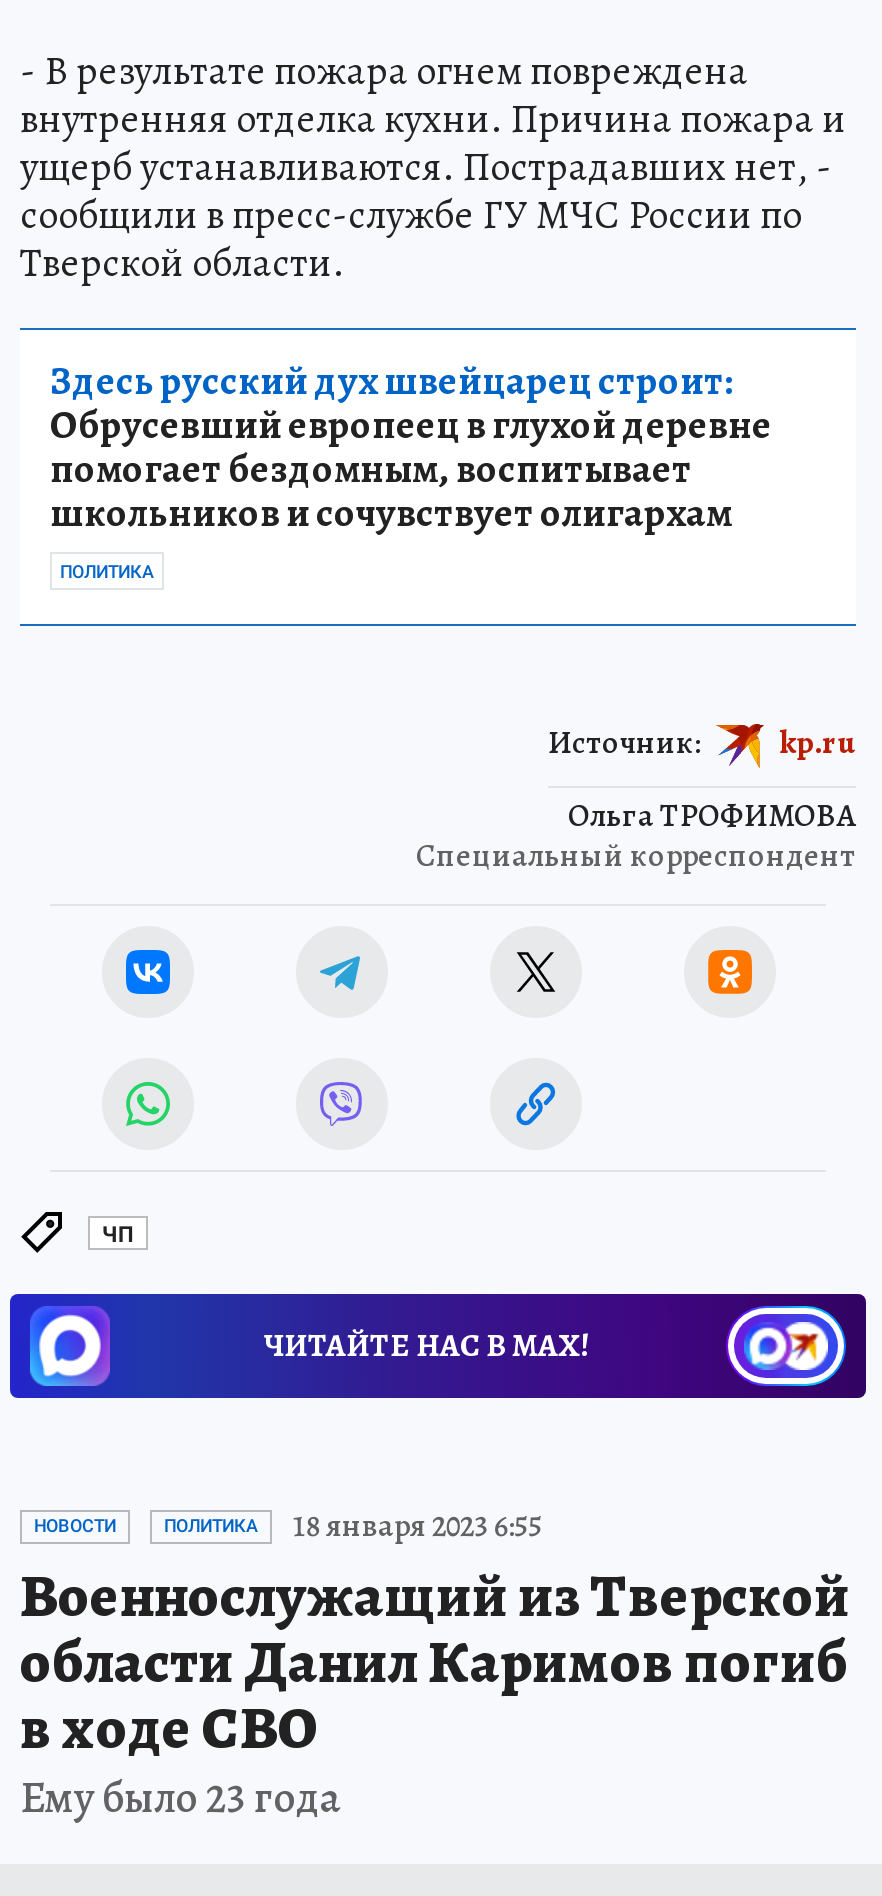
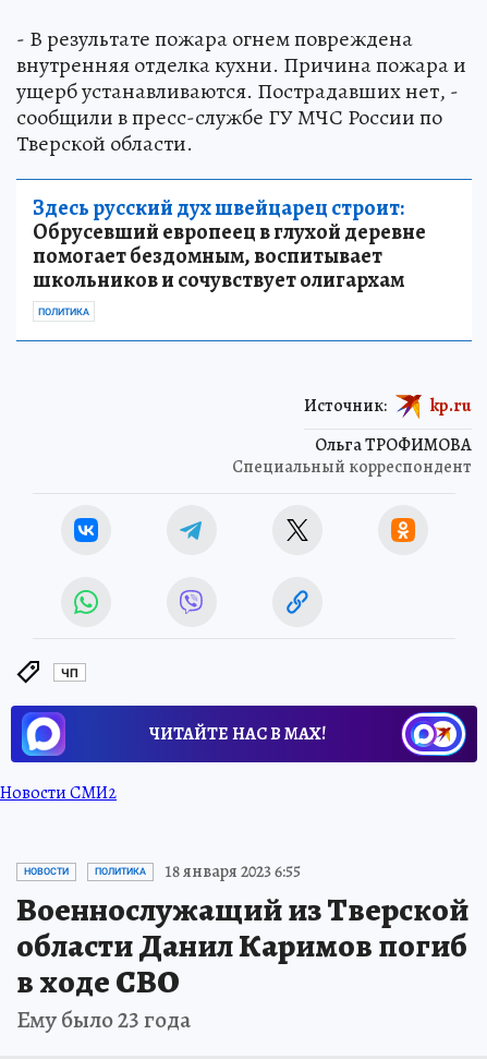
+ Новости СМИ2
